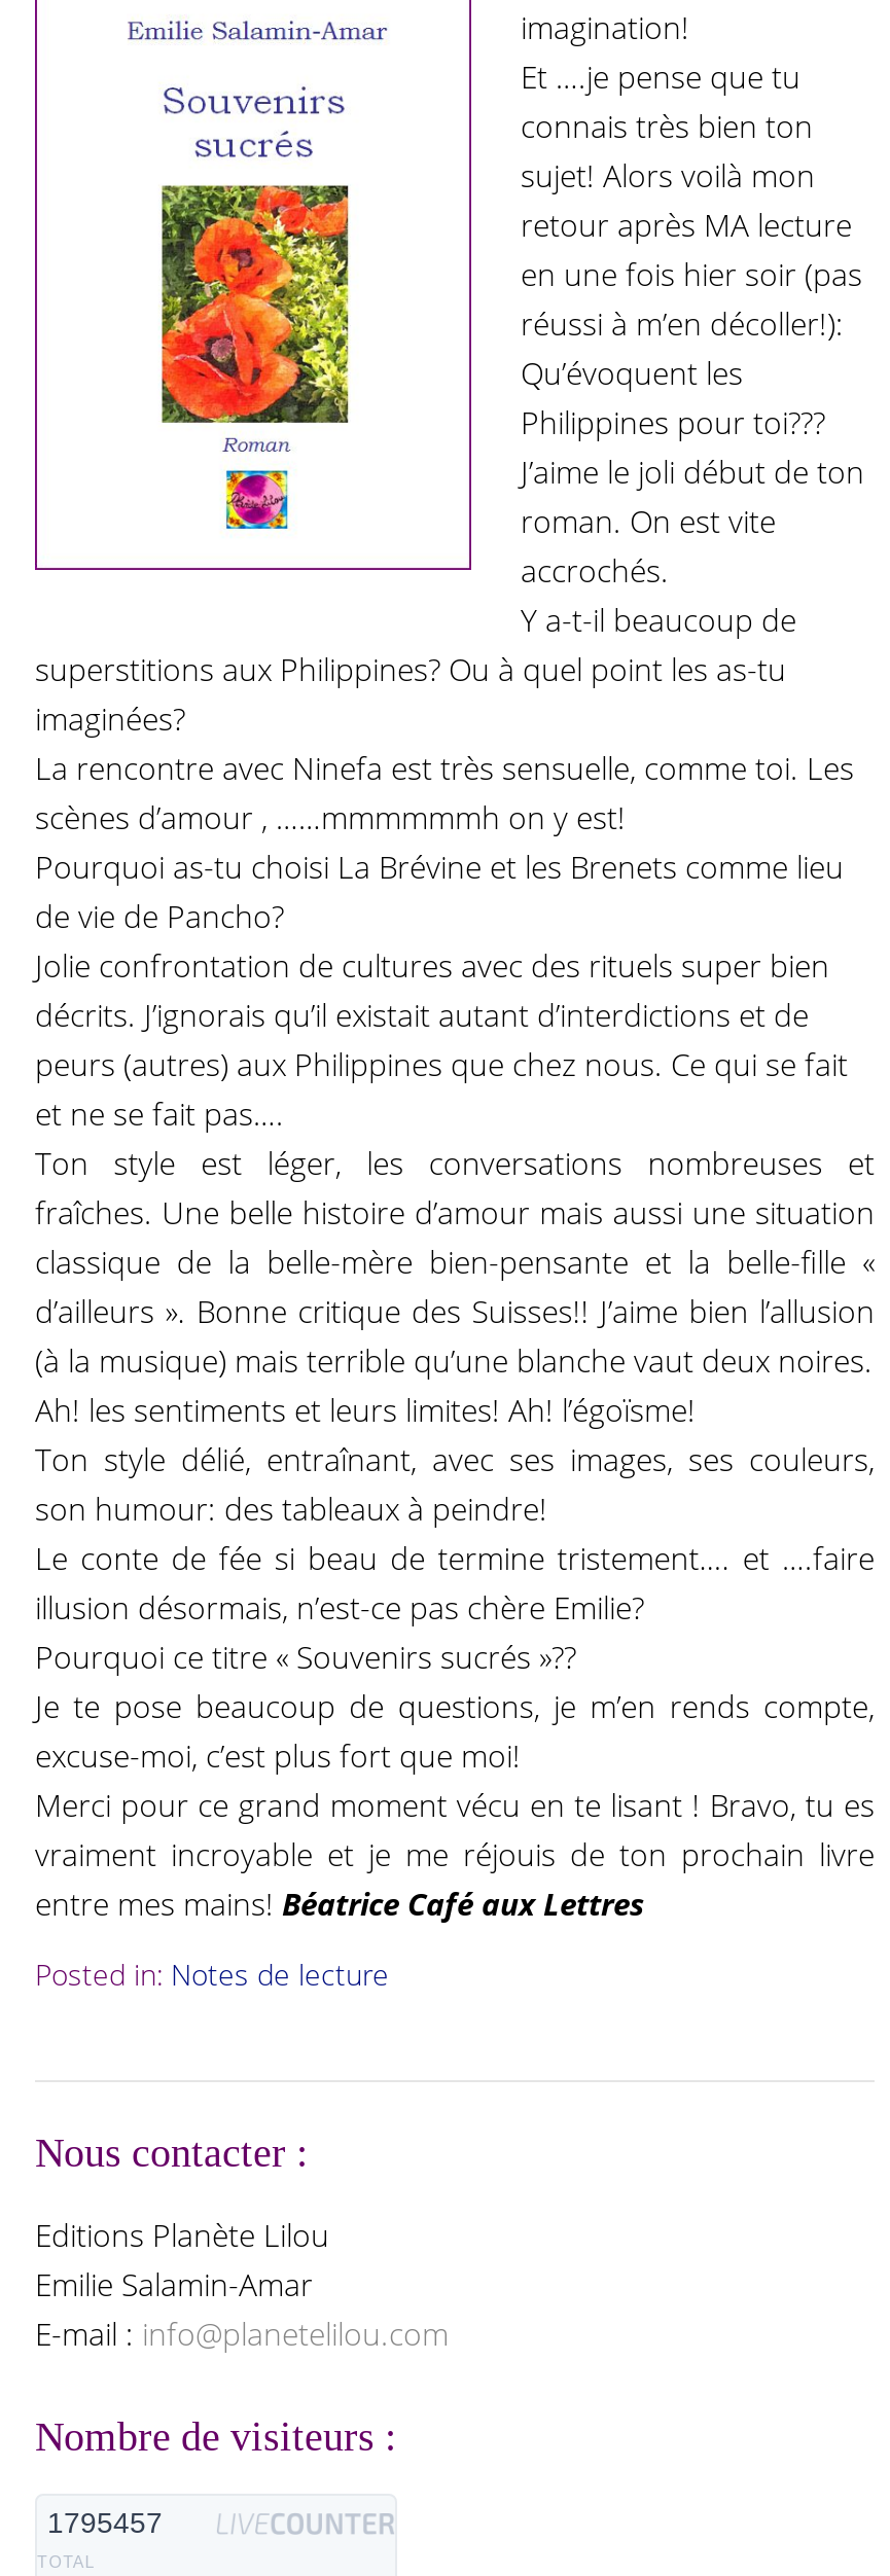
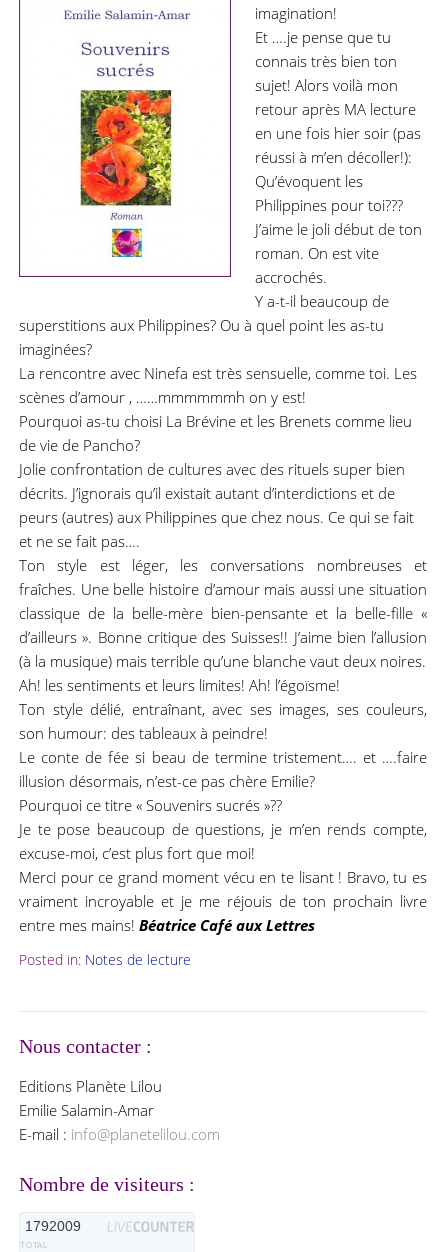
- 1795457
+ 1792009
